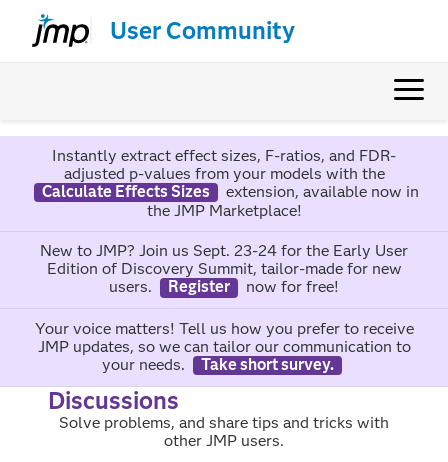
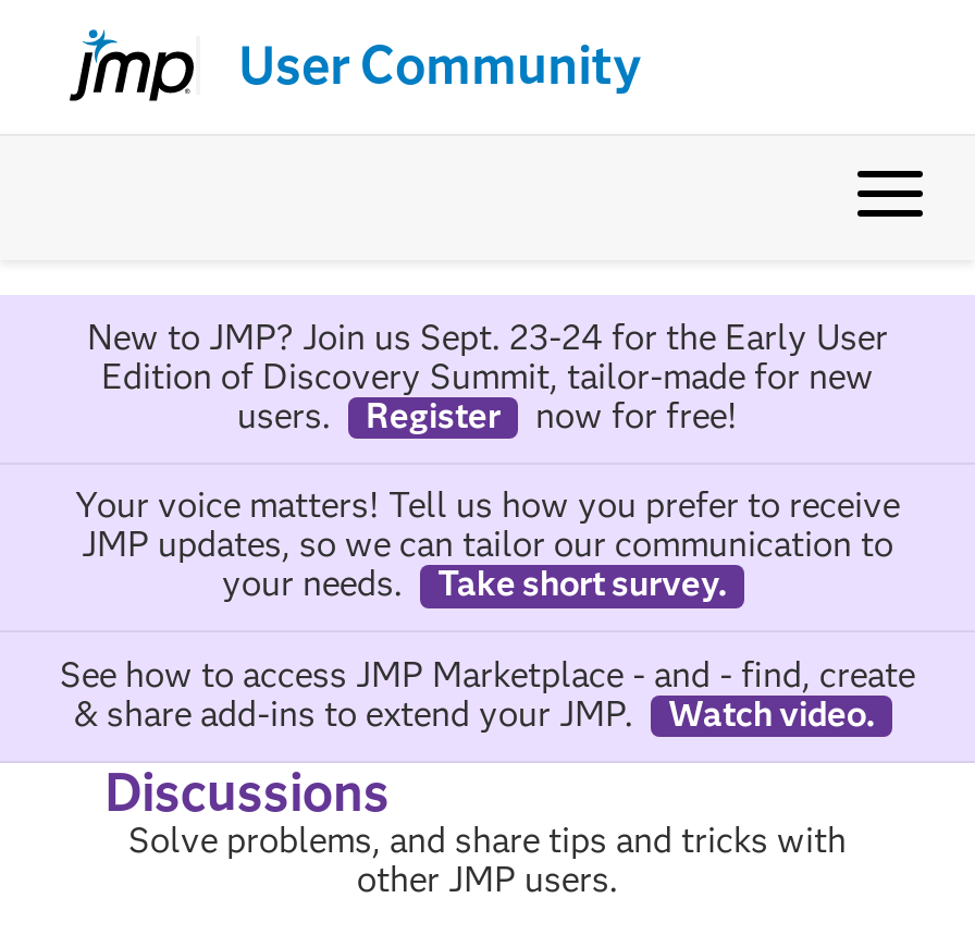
- Instantly extract effect sizes, F-ratios, and FDR-
- adjusted p-values from your models with the
- Calculate Effects Sizes
- extension, available now in
- the JMP Marketplace!

moved up: New to JMP? Join us Sept. 23-24 for the Early User | Edition of Discovery Summit, tailor-made for new | users. | ... | your needs. | Take short survey.

+ See how to access JMP Marketplace - and - find, create
+ & share add-ins to extend your JMP.
+ Watch video.
